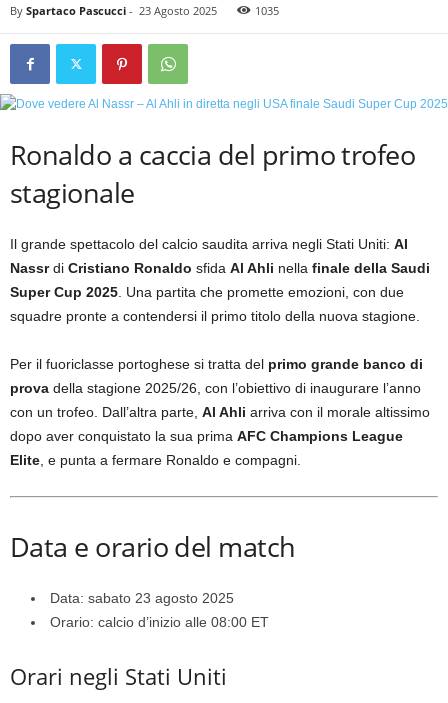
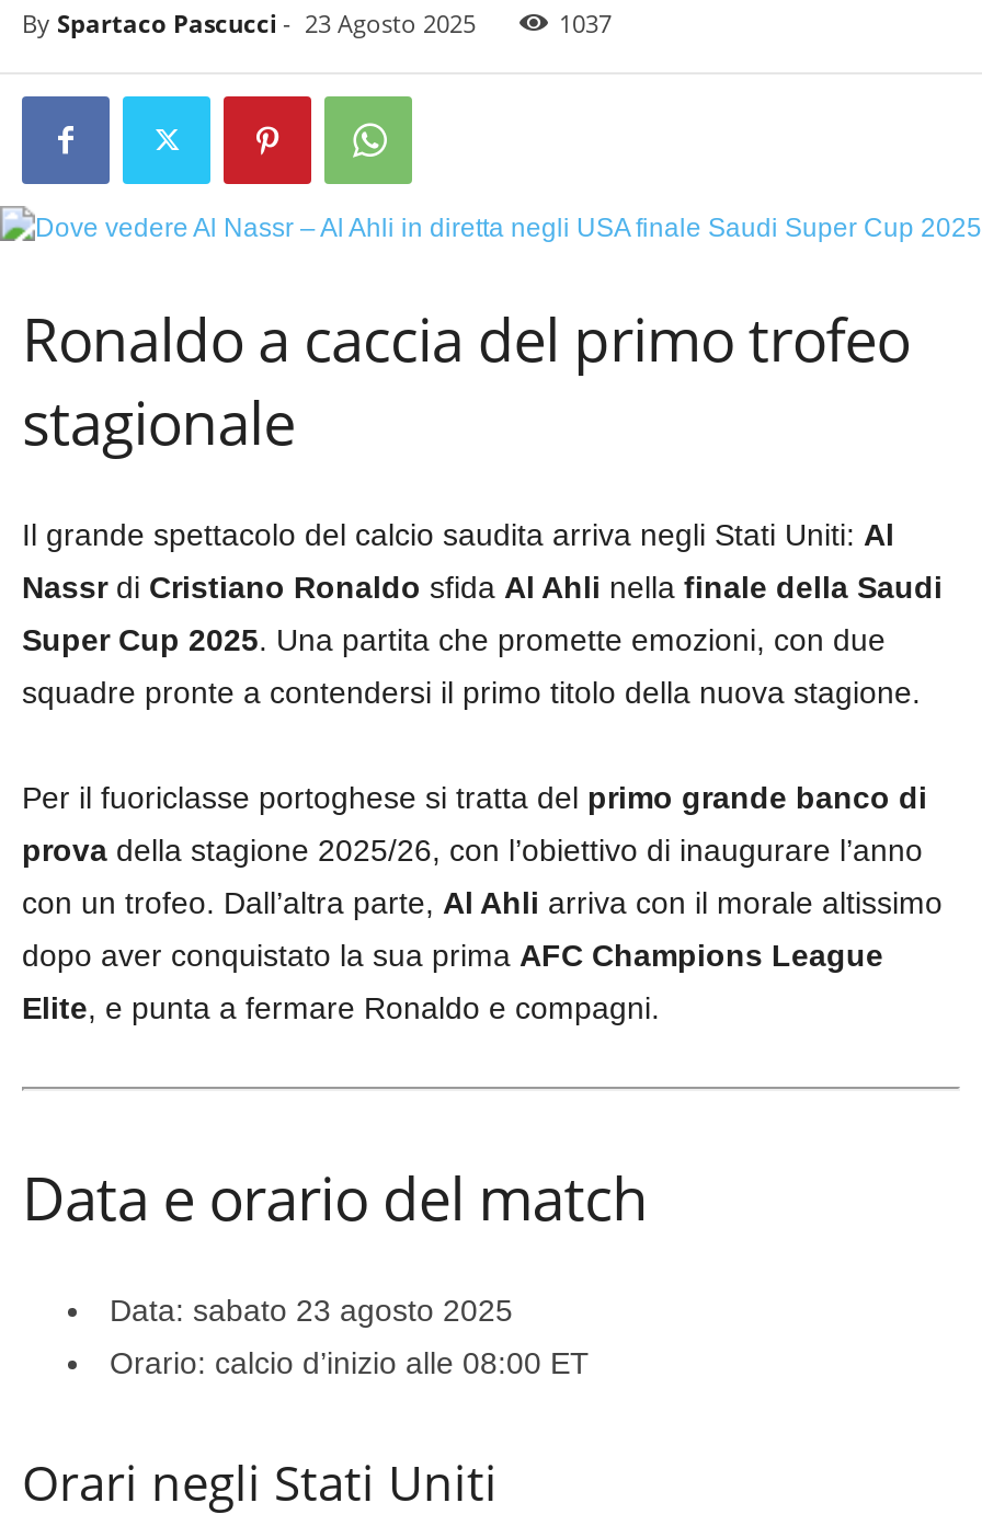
- 1035
+ 1037
